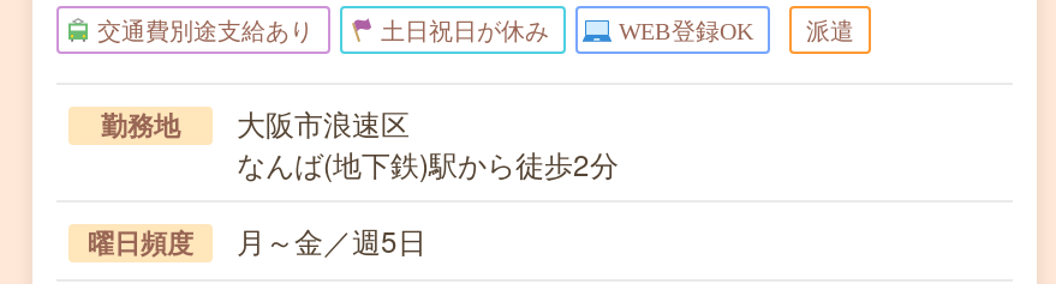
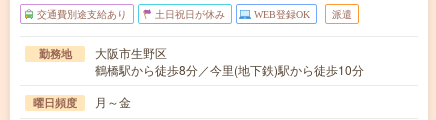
- 大阪市浪速区
- なんば(地下鉄)駅から徒歩2分
+ 大阪市生野区
+ 鶴橋駅から徒歩8分／今里(地下鉄)駅から徒歩10分

- 月～金／週5日
+ 月～金
